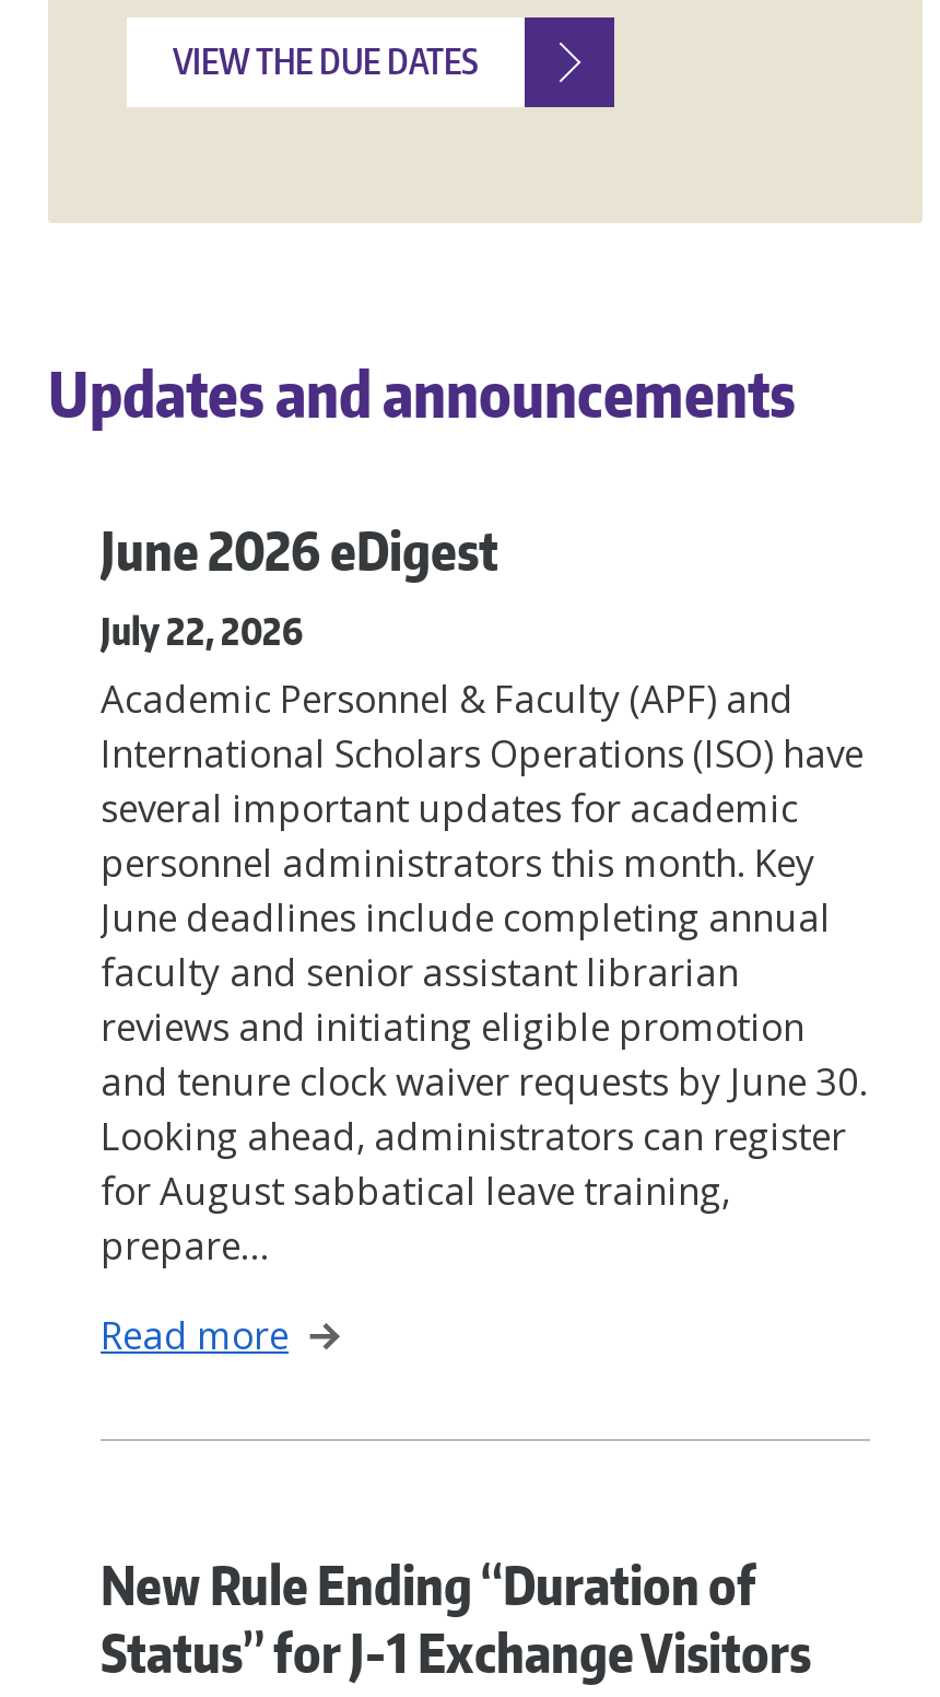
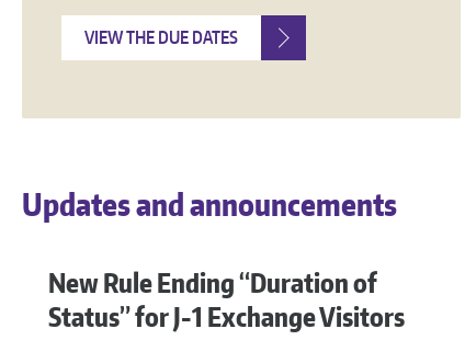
- June 2026 eDigest
- July 22, 2026
- Academic Personnel & Faculty (APF) and
- International Scholars Operations (ISO) have
- several important updates for academic
- personnel administrators this month. Key
- June deadlines include completing annual
- faculty and senior assistant librarian
- reviews and initiating eligible promotion
- and tenure clock waiver requests by June 30.
- Looking ahead, administrators can register
- for August sabbatical leave training,
- prepare…
- Read more
